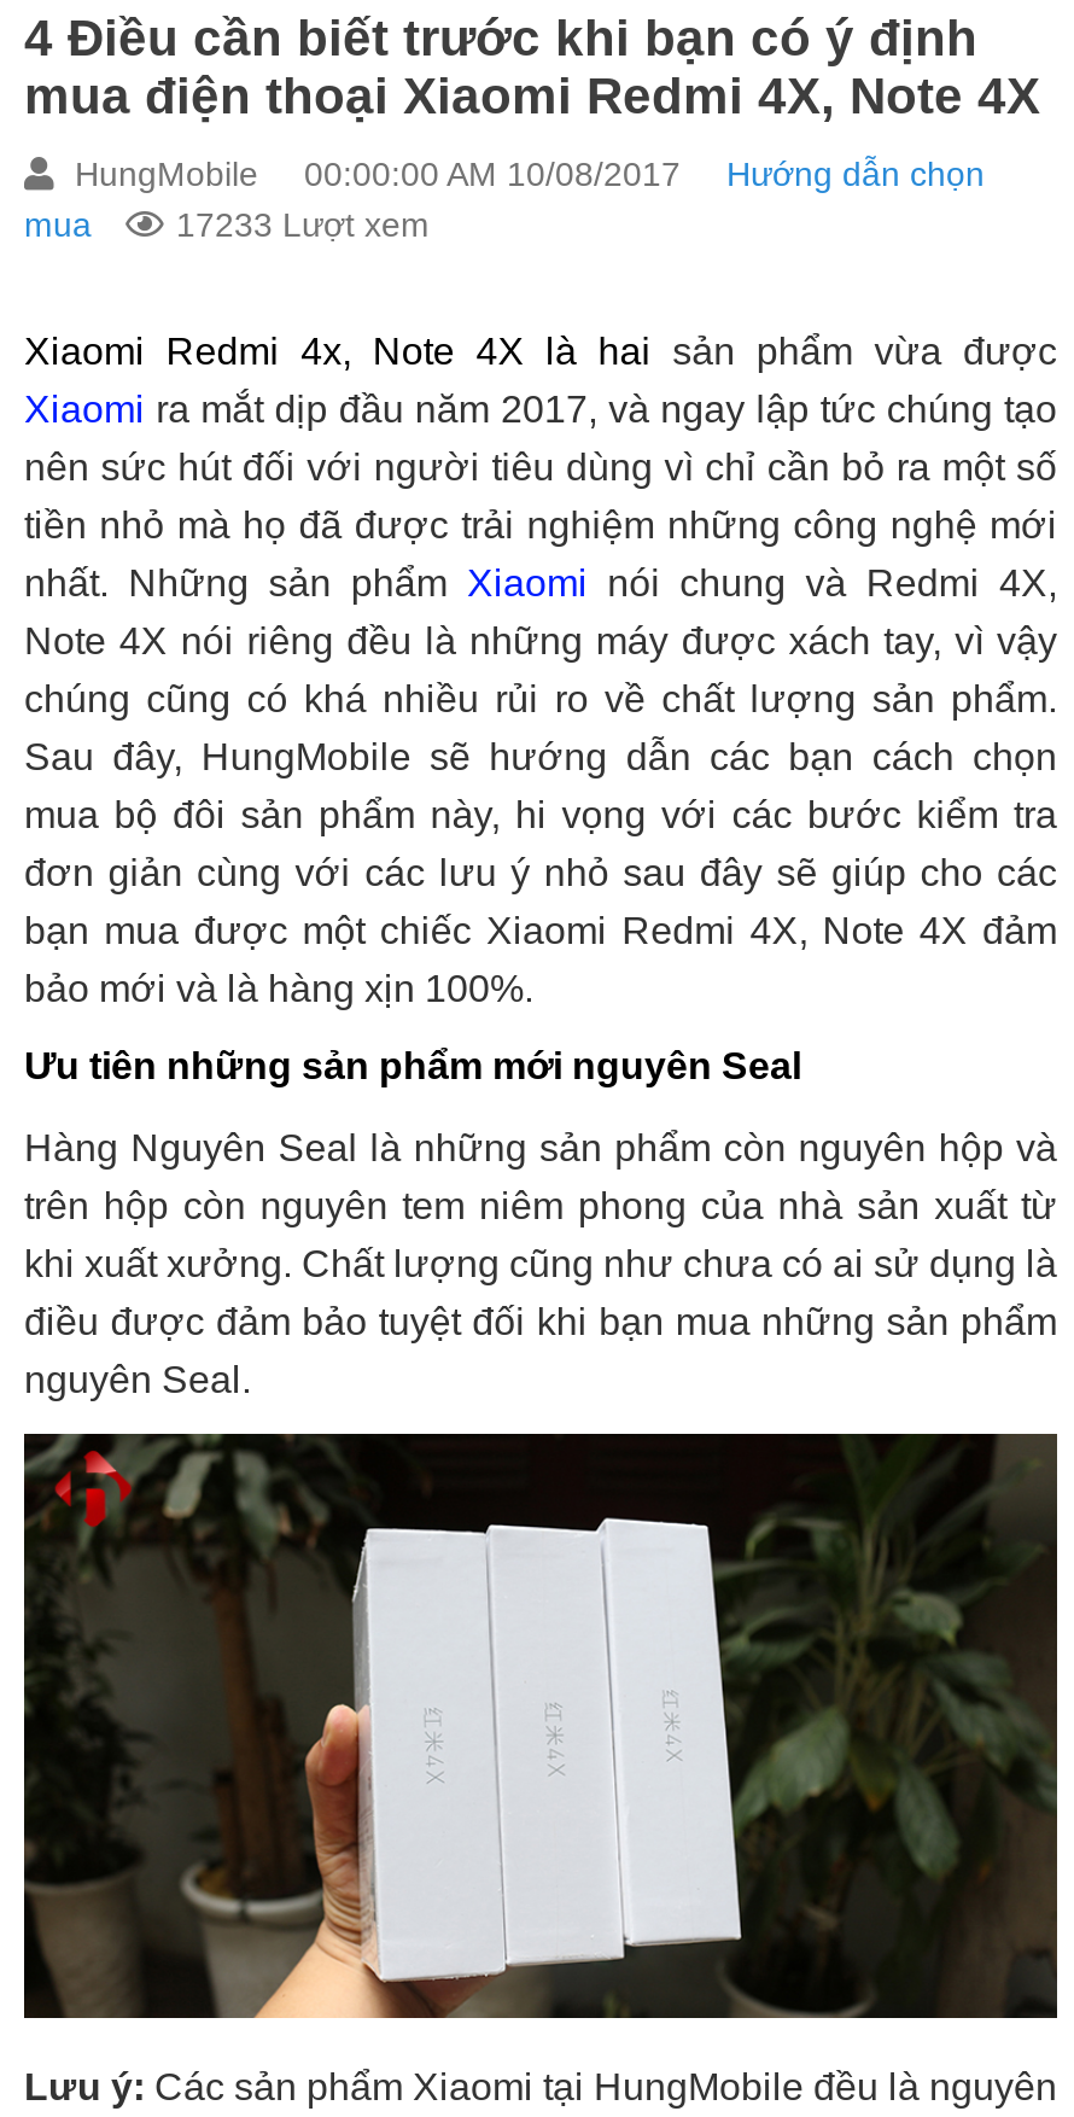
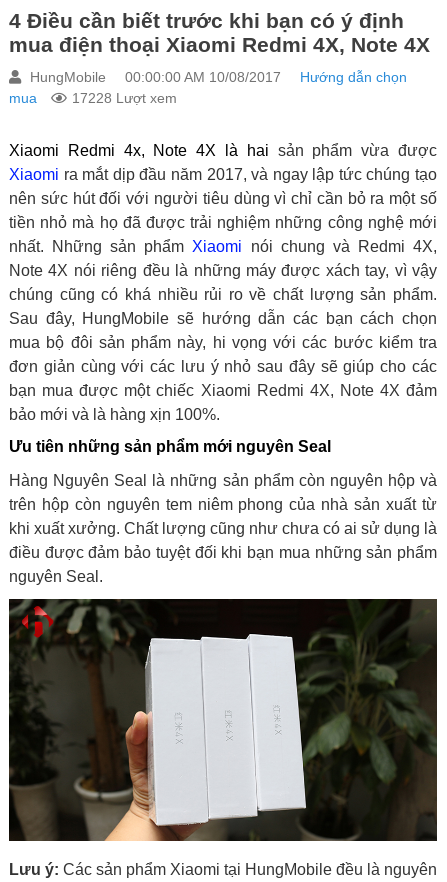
- 17233 Lượt xem
+ 17228 Lượt xem
